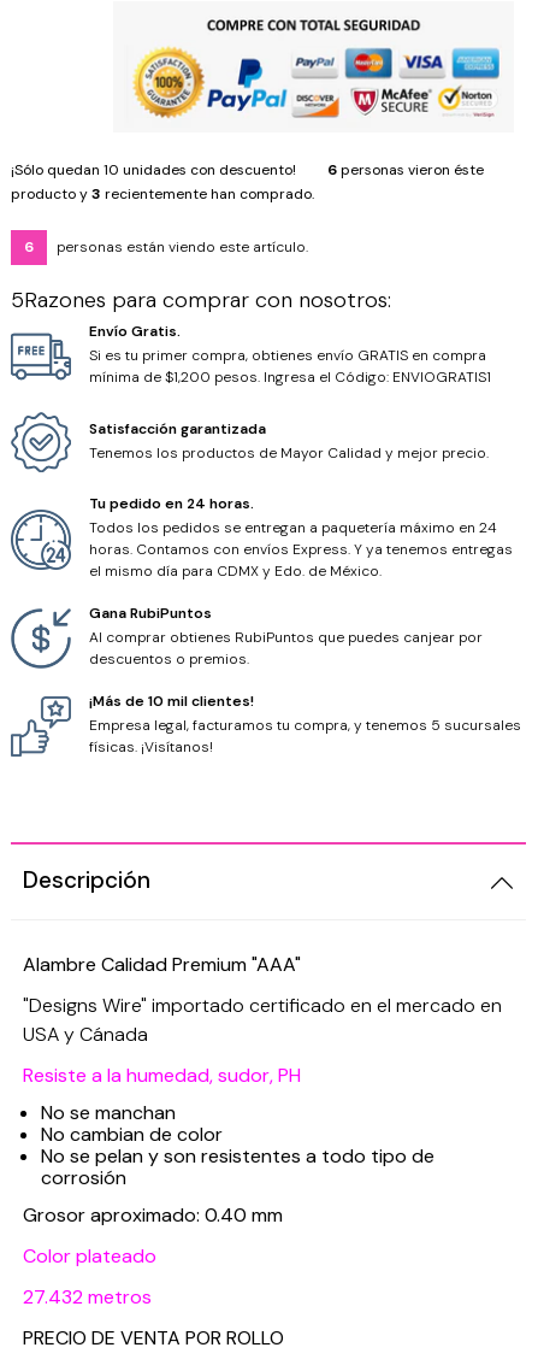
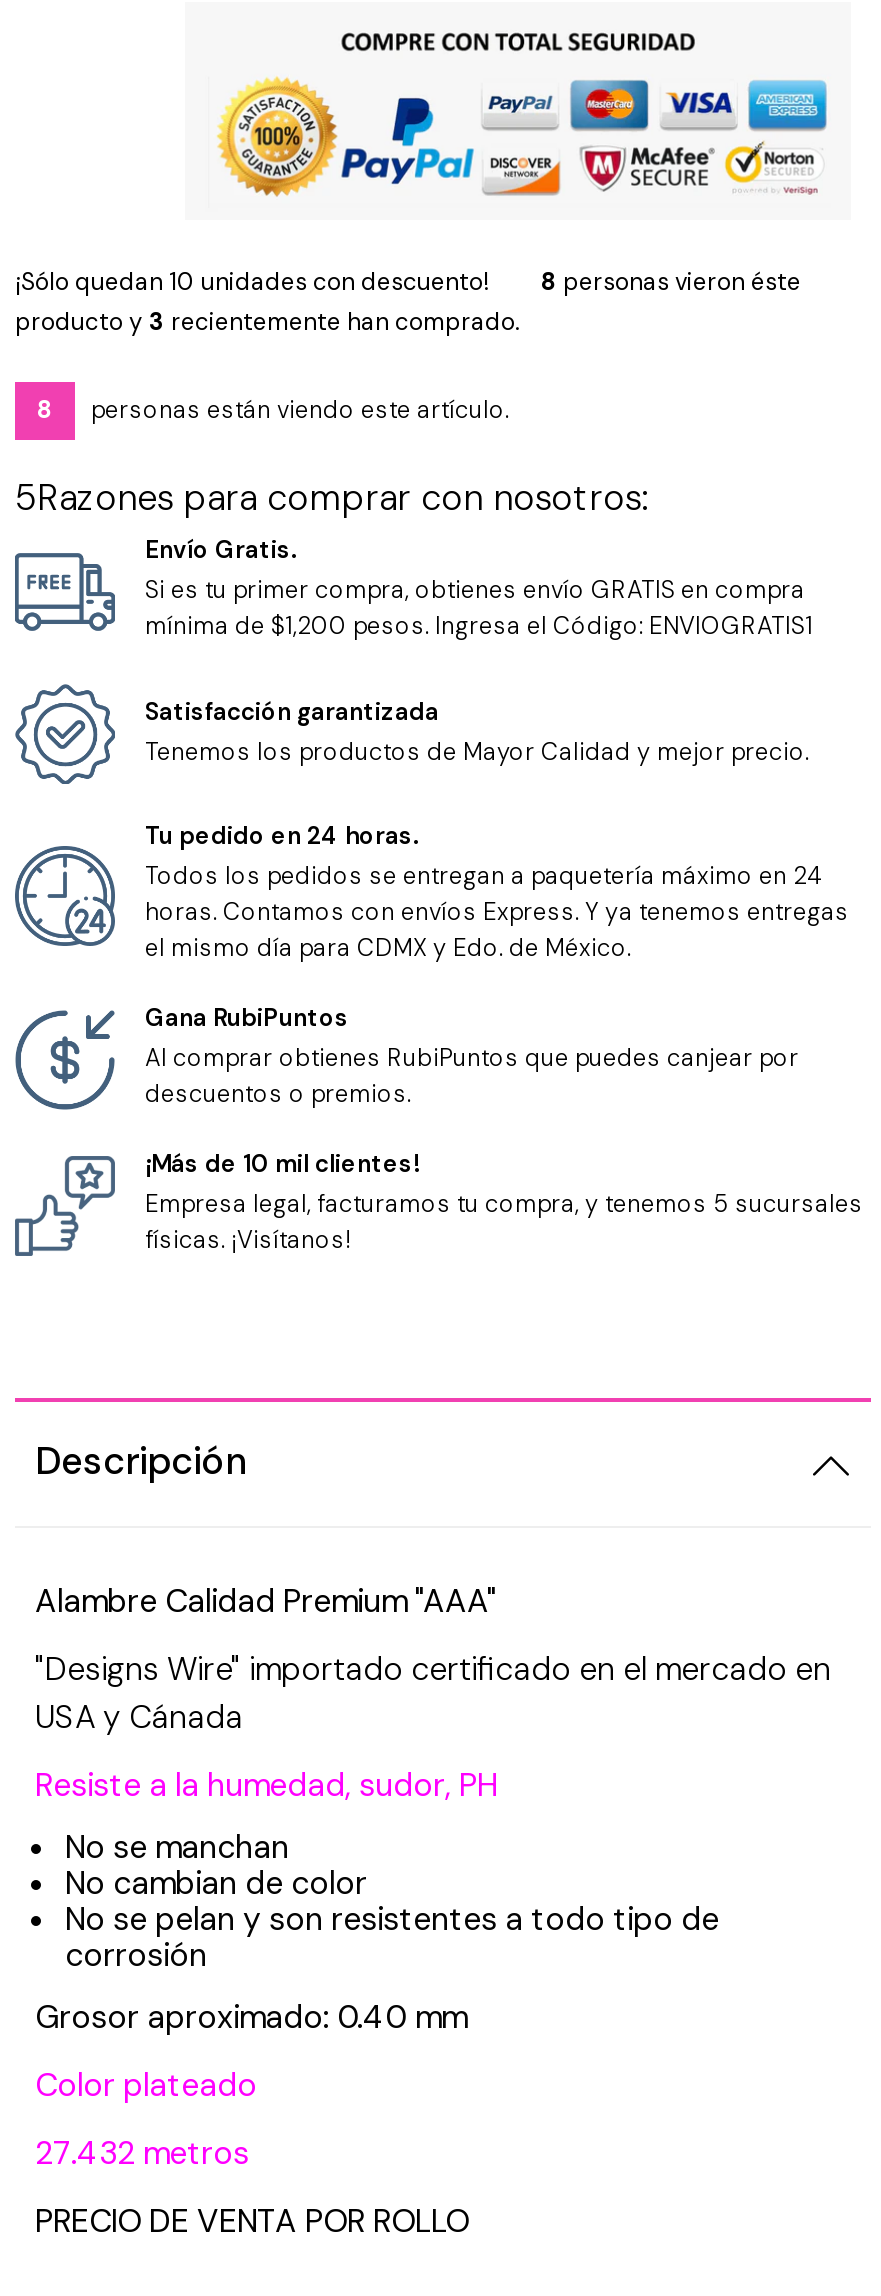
- 6 personas vieron éste
+ 8 personas vieron éste

- 6 personas están viendo este artículo.
+ 8 personas están viendo este artículo.
